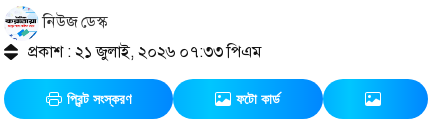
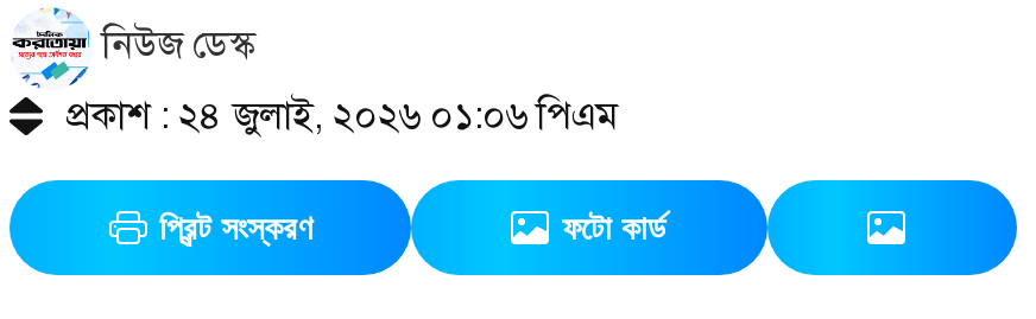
- প্রকাশ : ২১ জুলাই, ২০২৬ ০৭:৩৩ পিএম
+ প্রকাশ : ২৪ জুলাই, ২০২৬ ০১:০৬ পিএম
